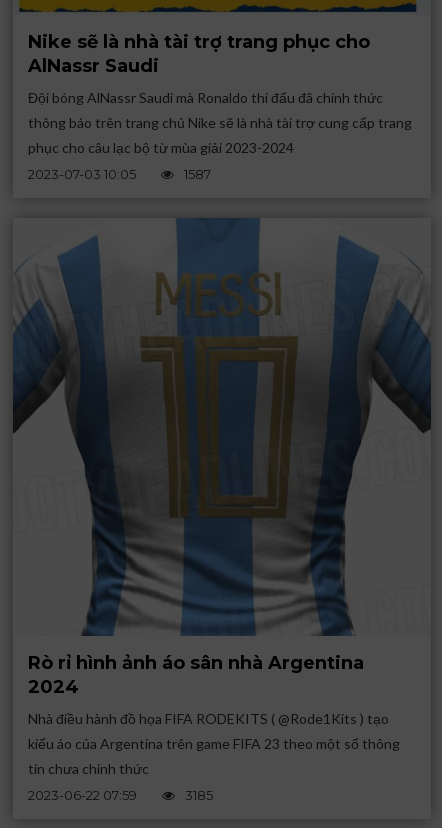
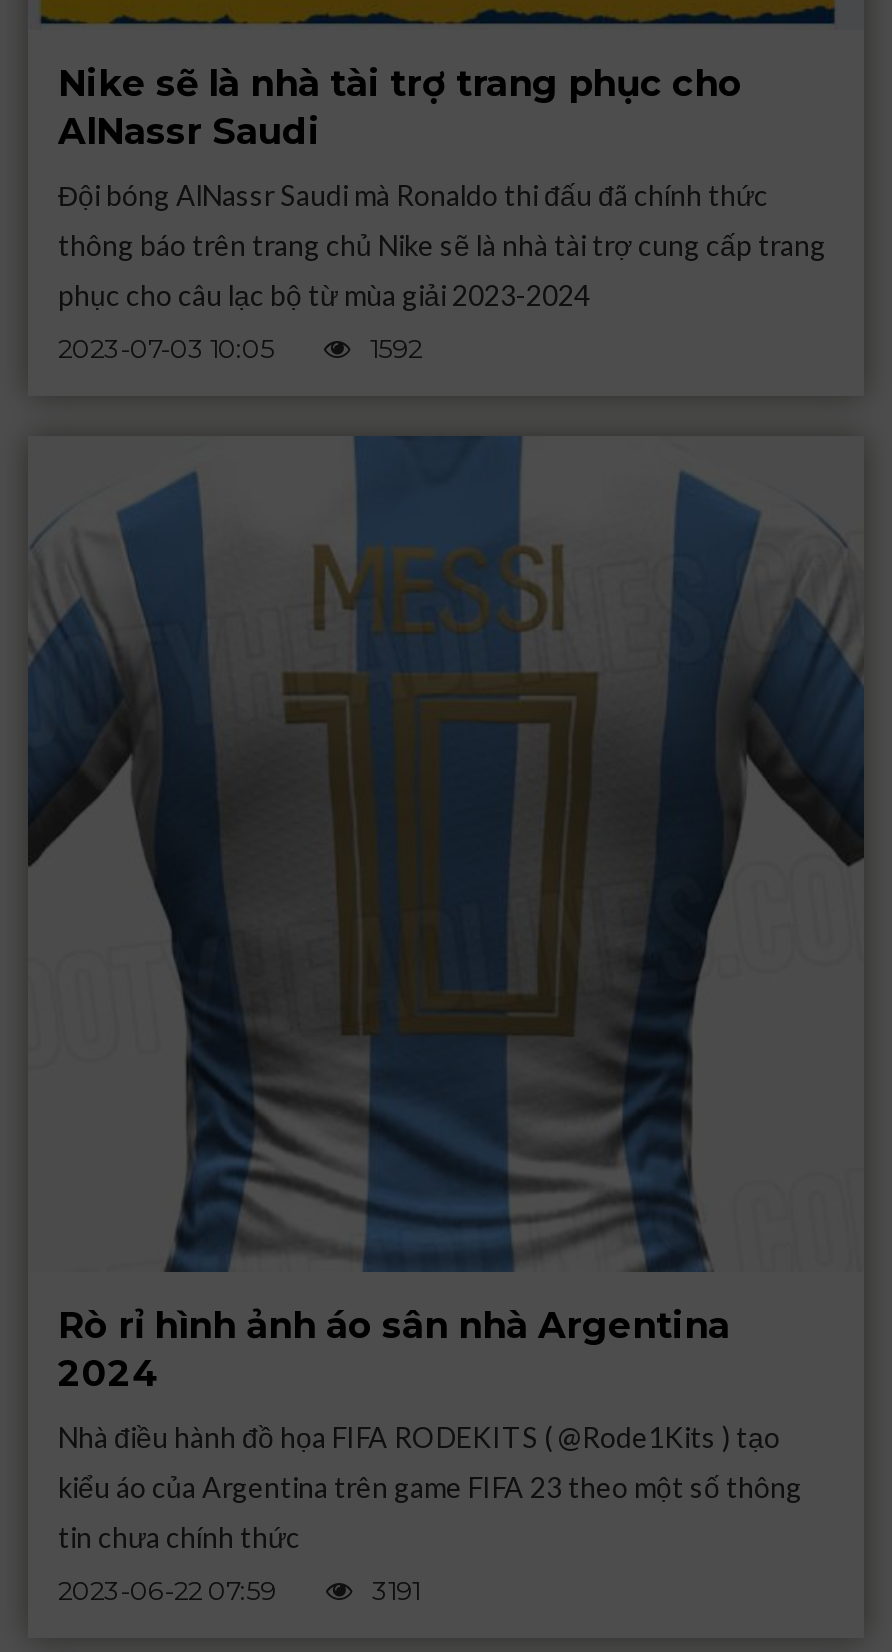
- 1587
+ 1592

- 3185
+ 3191
